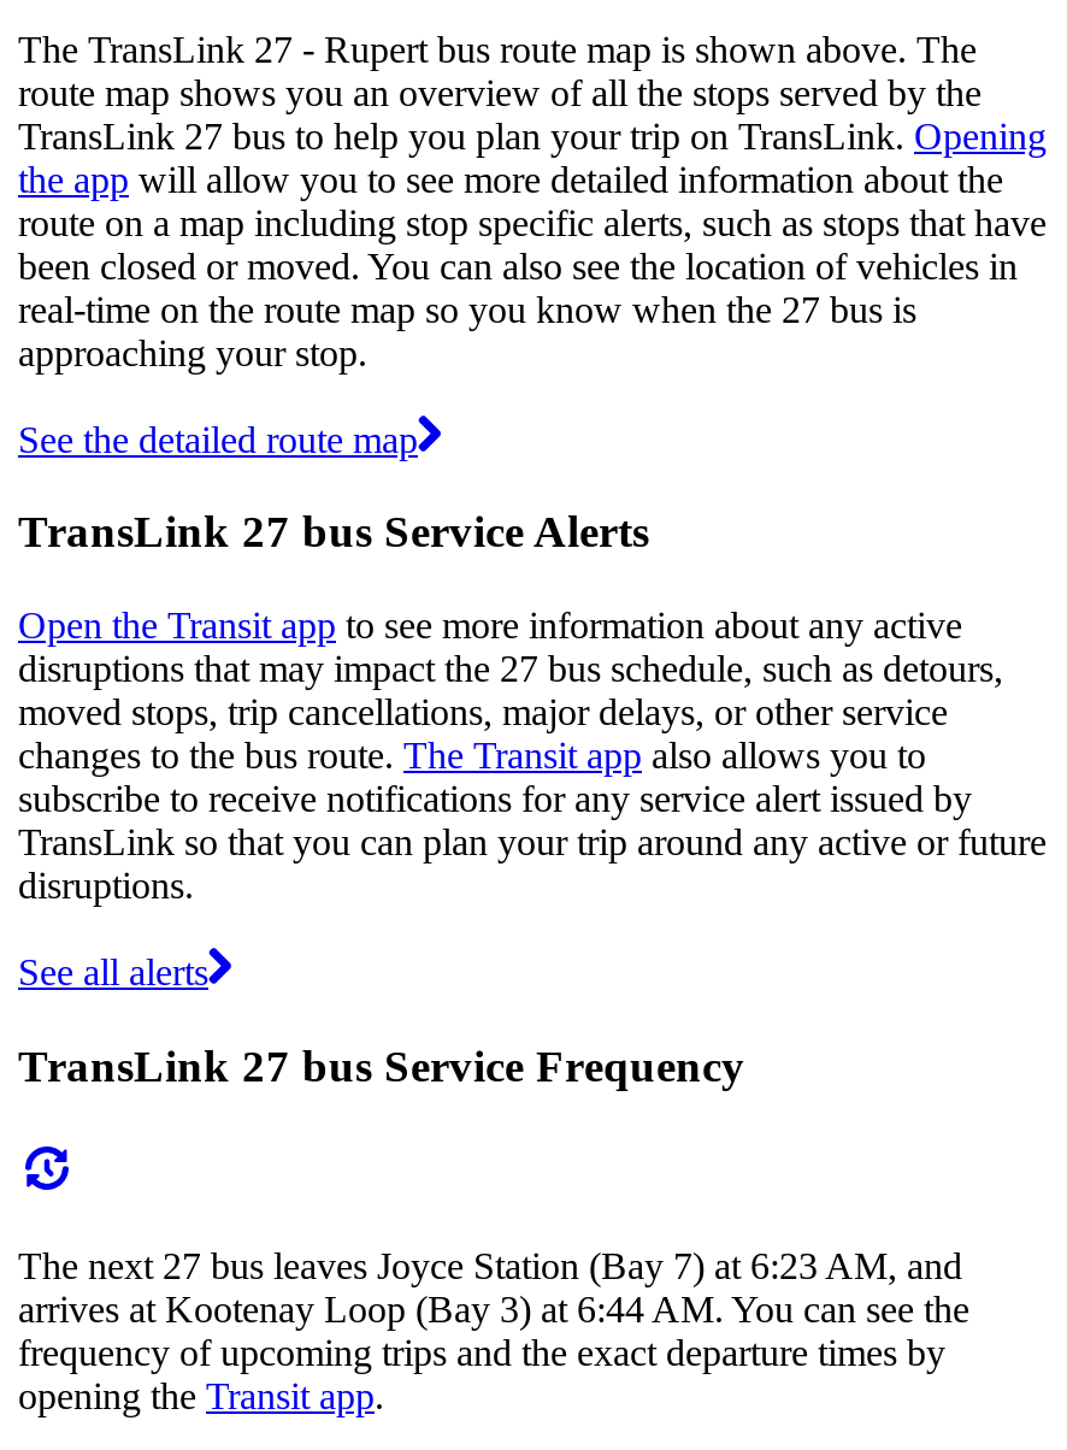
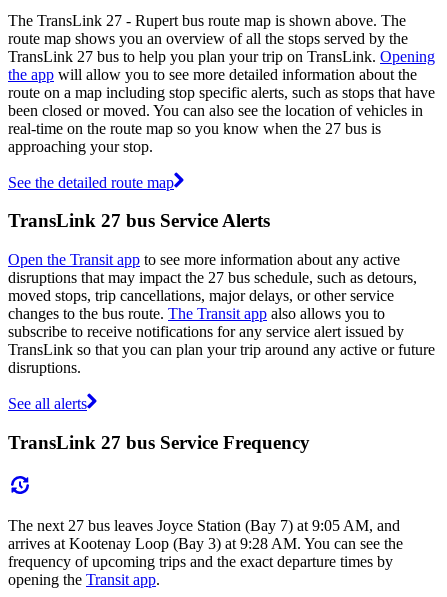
- The next 27 bus leaves Joyce Station (Bay 7) at 6:23 AM, and
+ The next 27 bus leaves Joyce Station (Bay 7) at 9:05 AM, and

- arrives at Kootenay Loop (Bay 3) at 6:44 AM. You can see the
+ arrives at Kootenay Loop (Bay 3) at 9:28 AM. You can see the
